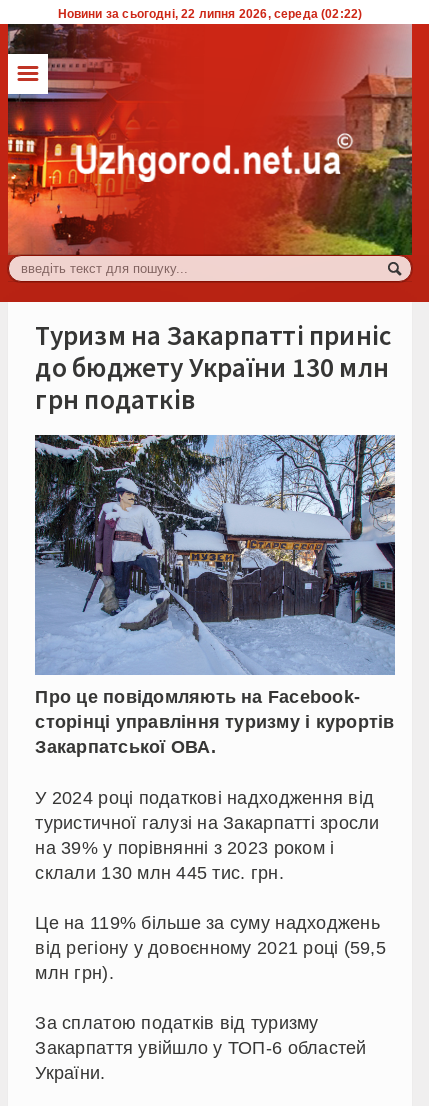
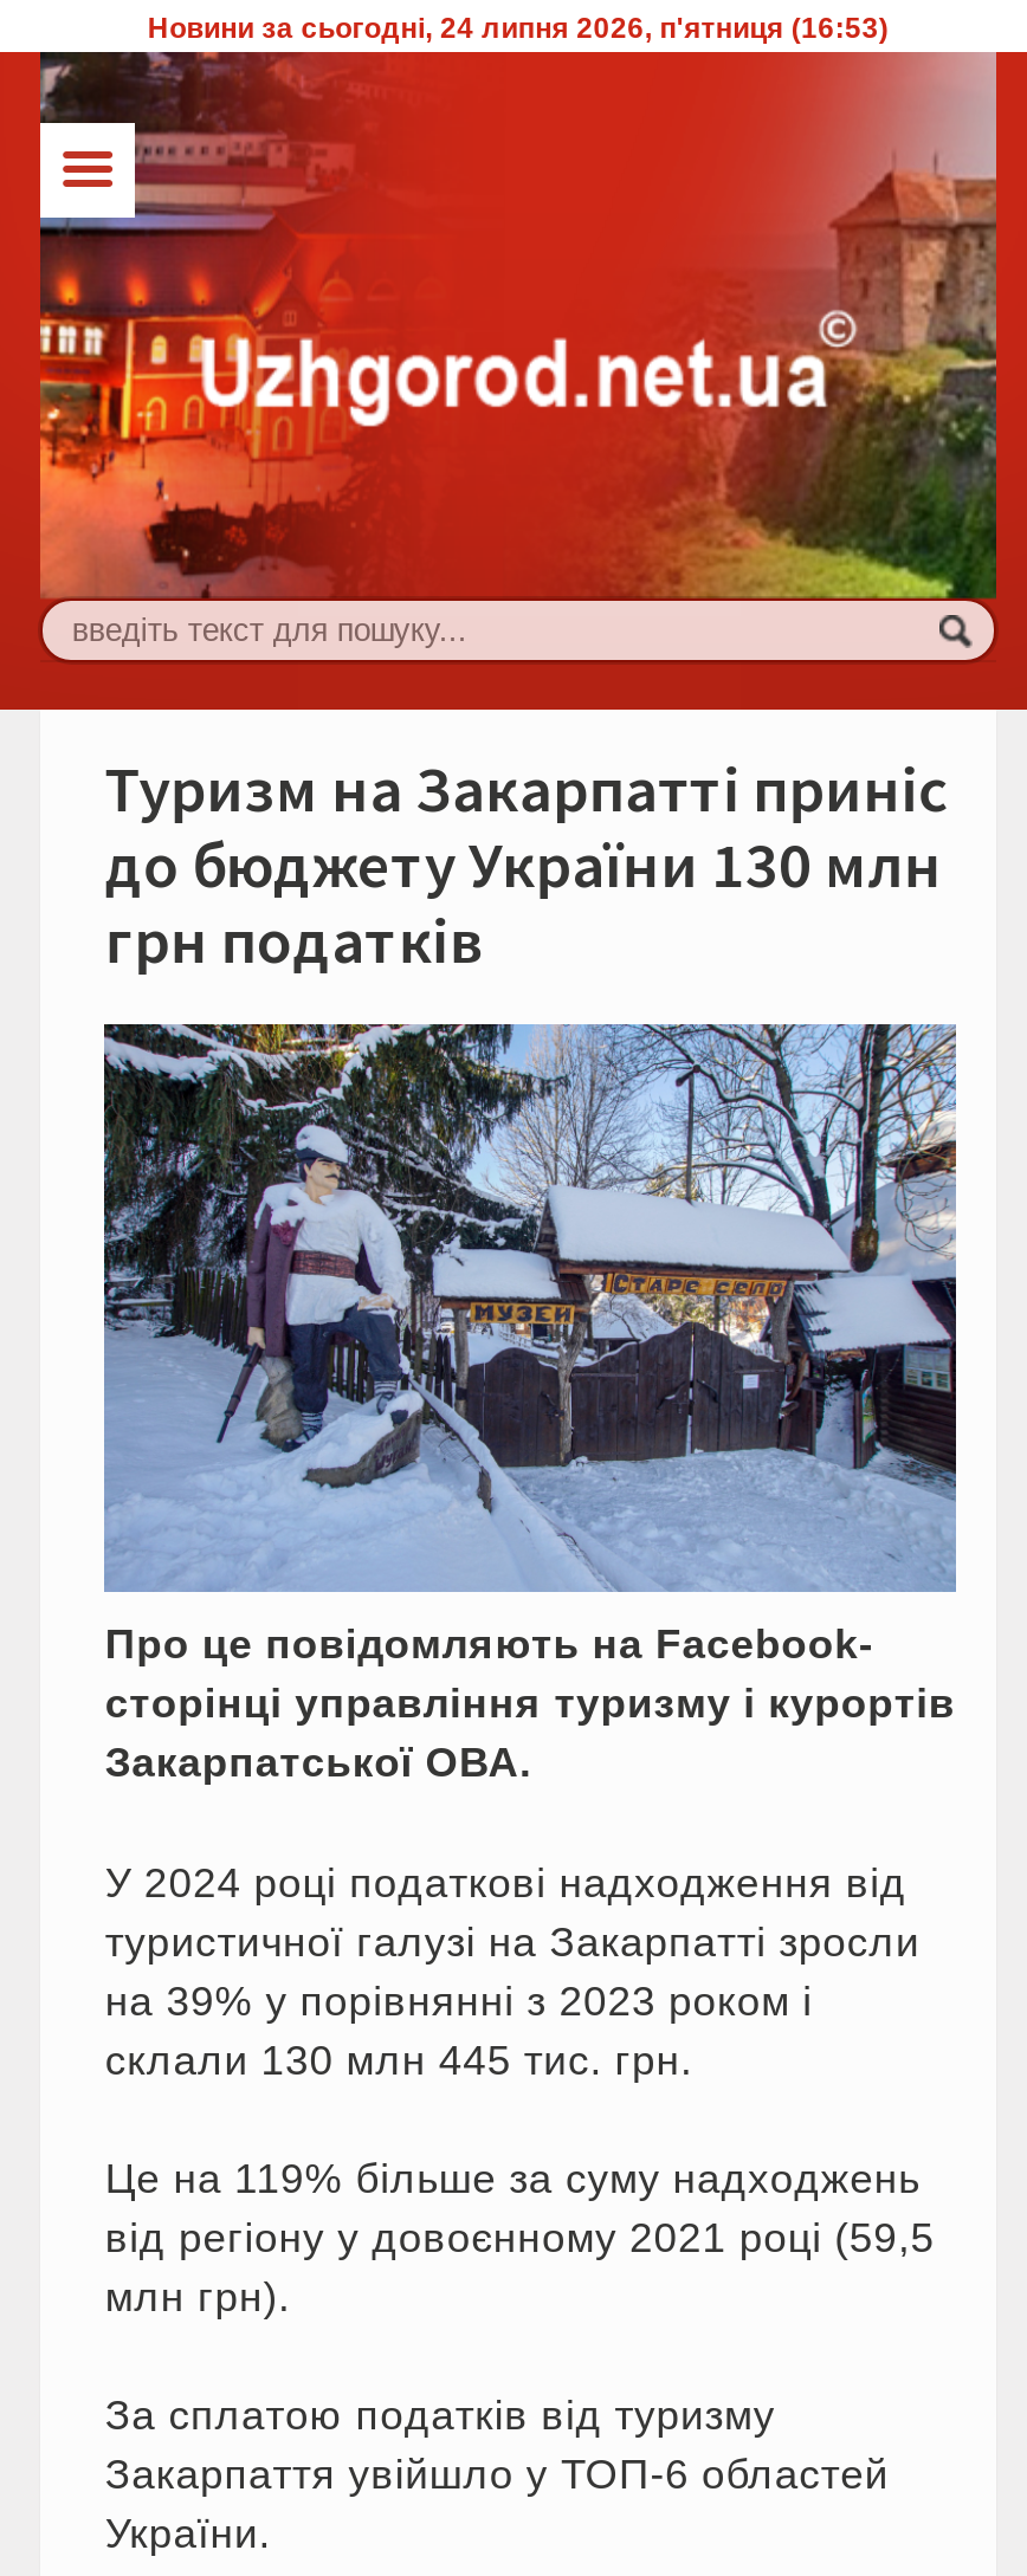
- Новини за сьогодні, 22 липня 2026, середа (02:22)
+ Новини за сьогодні, 24 липня 2026, п'ятниця (16:53)
